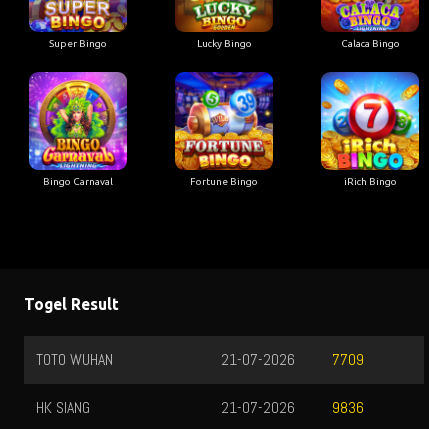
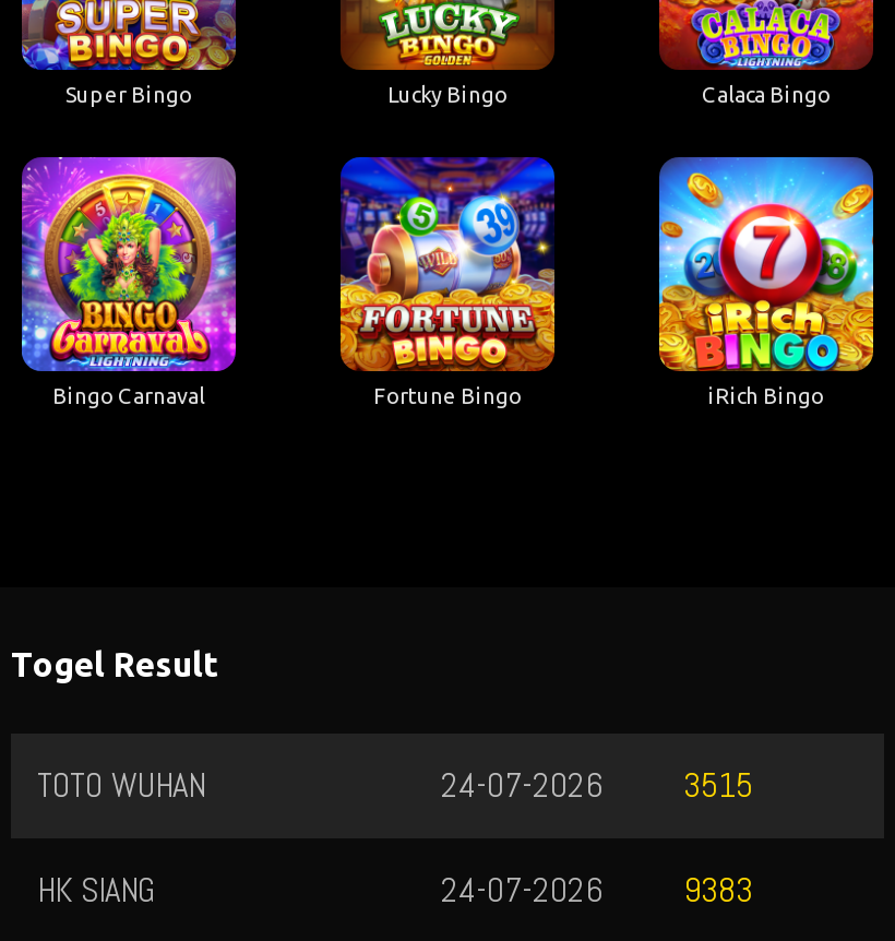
- 21-07-2026
+ 24-07-2026

- 7709
+ 3515

- 21-07-2026
+ 24-07-2026

- 9836
+ 9383
